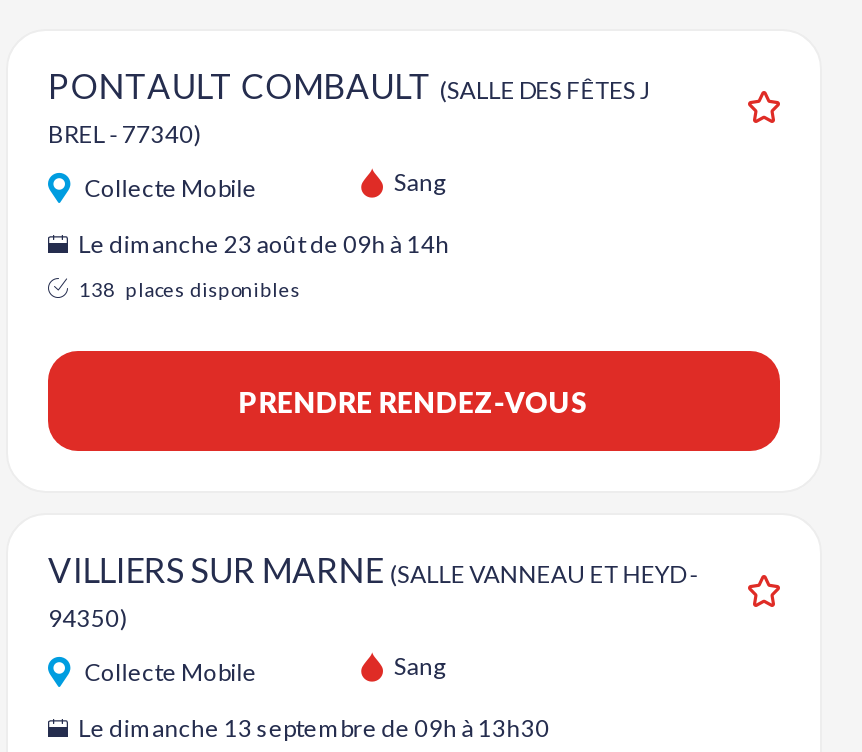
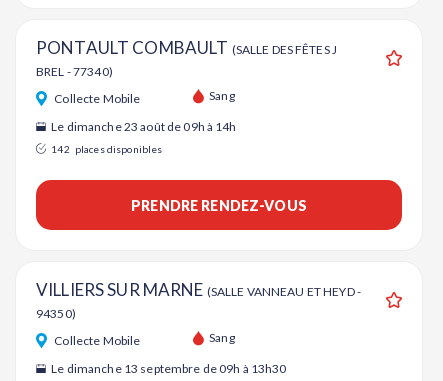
- 138 places disponibles
+ 142 places disponibles
